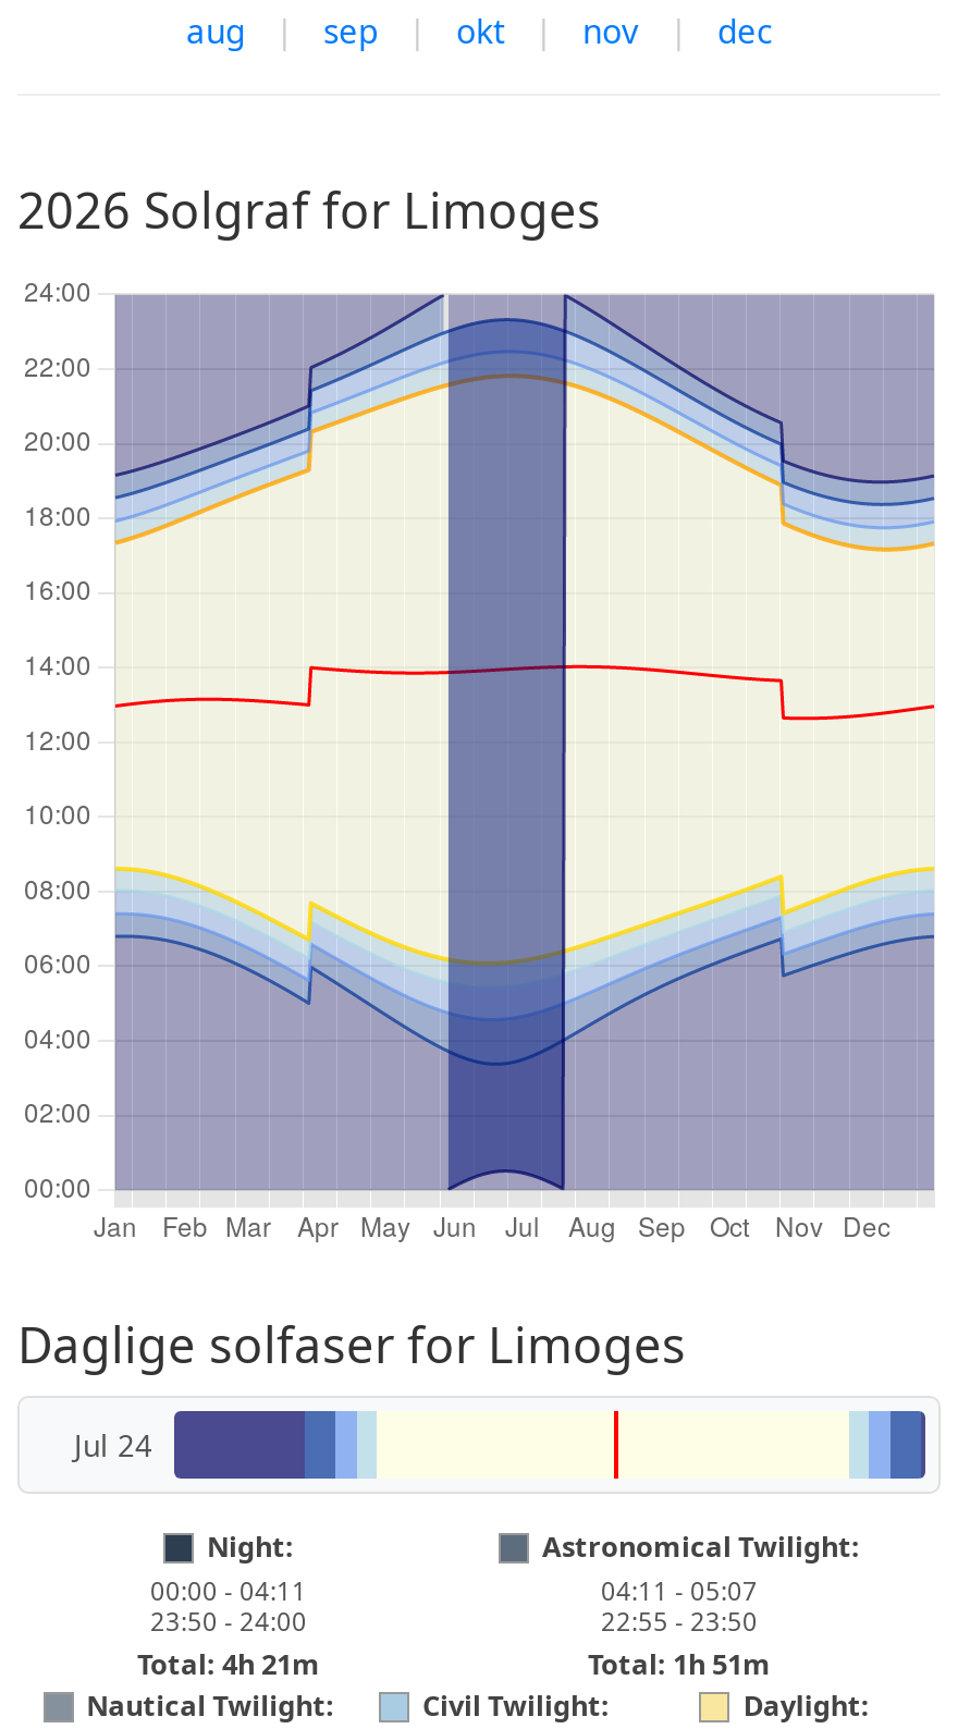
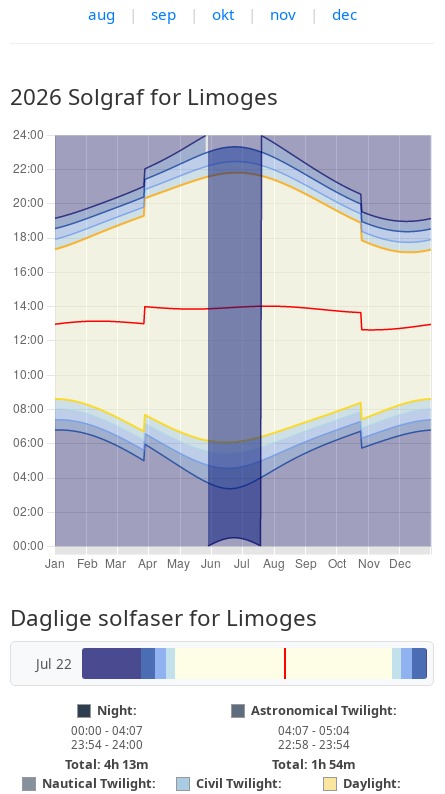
- Jul 24
+ Jul 22

- 00:00 - 04:11
+ 00:00 - 04:07

- 04:11 - 05:07
+ 04:07 - 05:04

- 23:50 - 24:00
+ 23:54 - 24:00

- 22:55 - 23:50
+ 22:58 - 23:54

- Total: 4h 21m
+ Total: 4h 13m

- Total: 1h 51m
+ Total: 1h 54m
